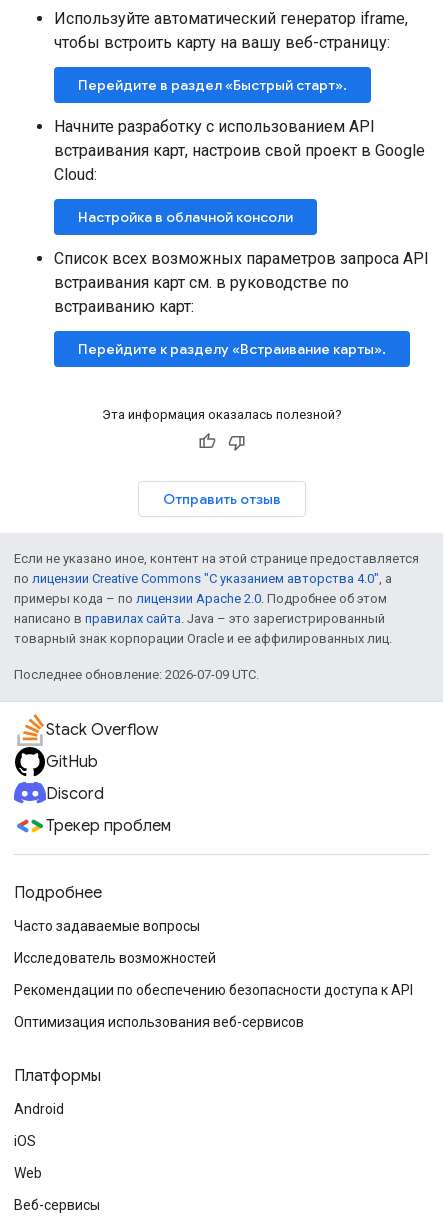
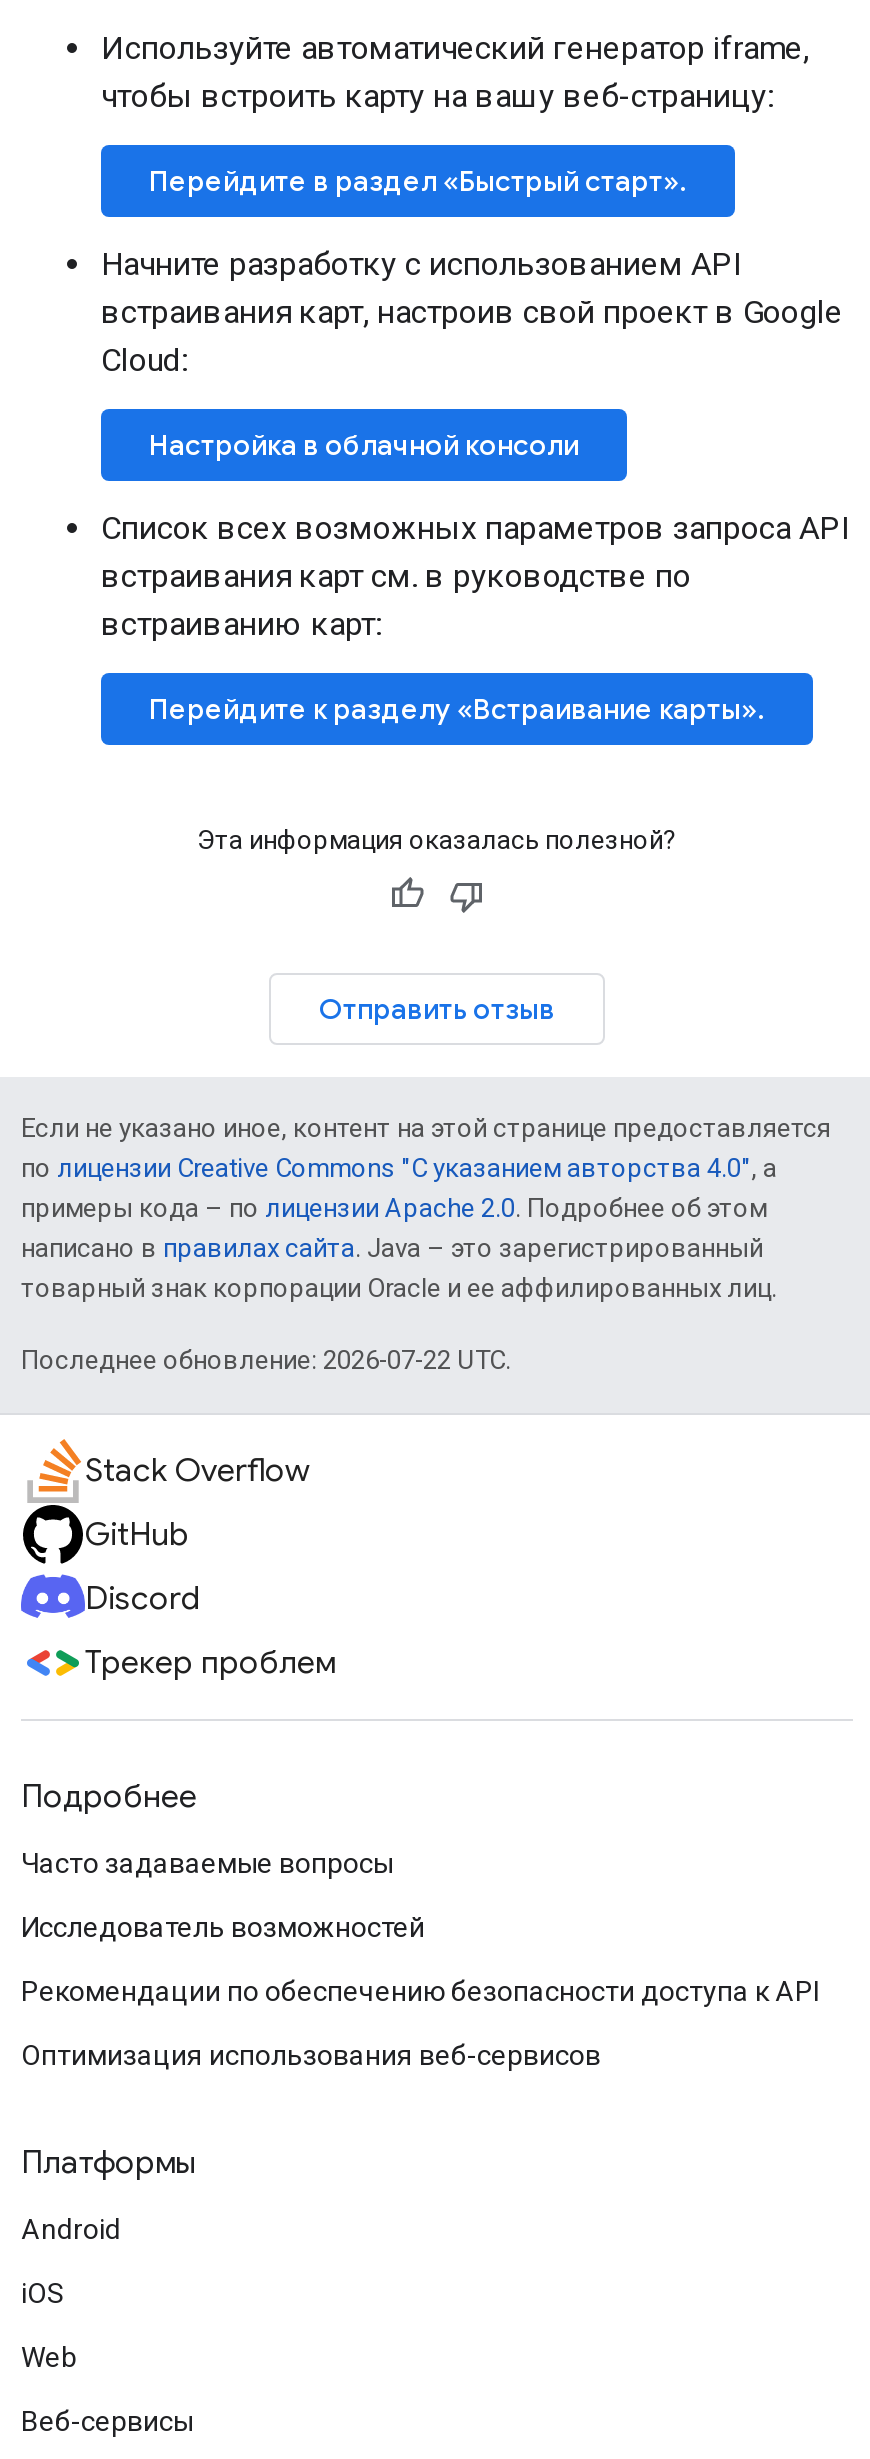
- Последнее обновление: 2026-07-09 UTC.
+ Последнее обновление: 2026-07-22 UTC.
